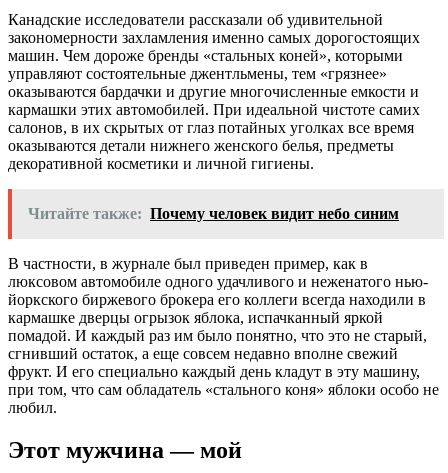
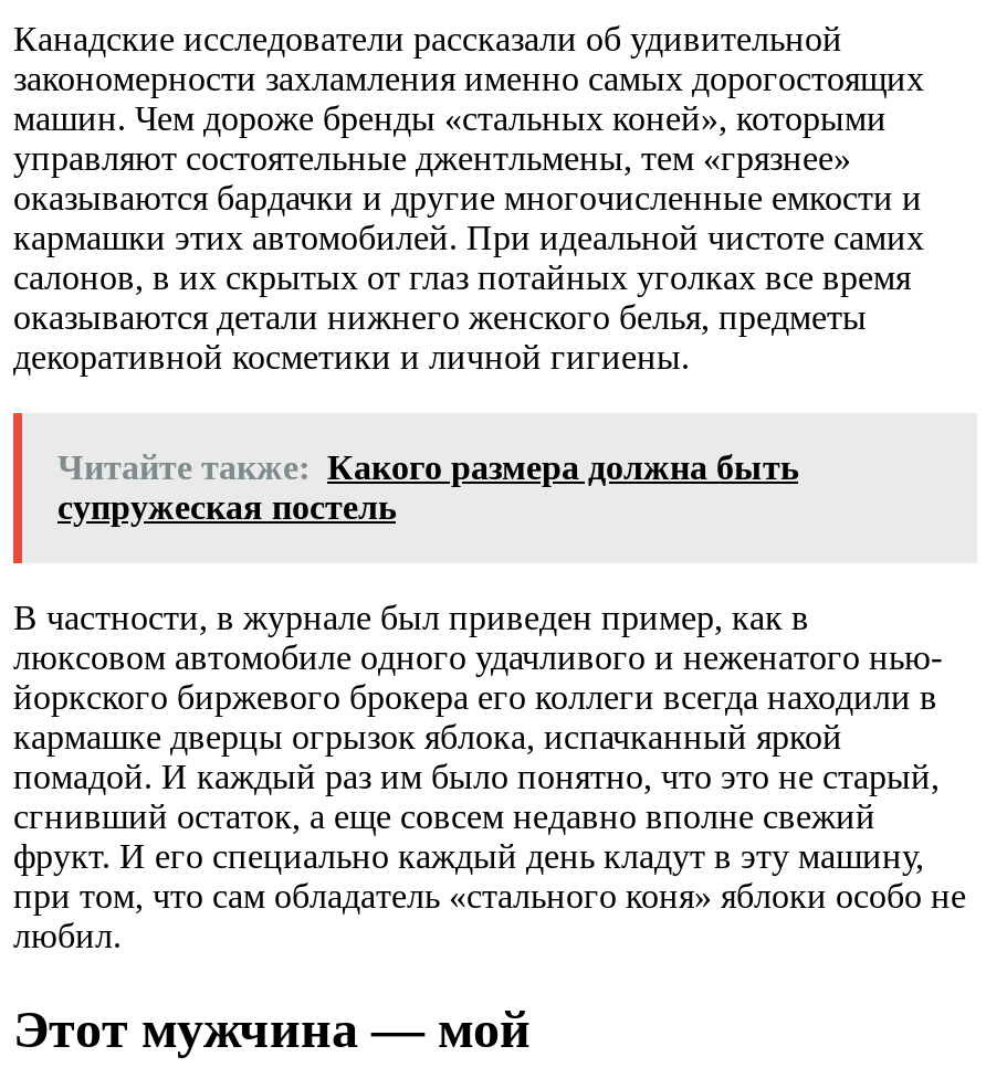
- Читайте также: Почему человек видит небо синим
+ Читайте также: Какого размера должна быть
+ супружеская постель
